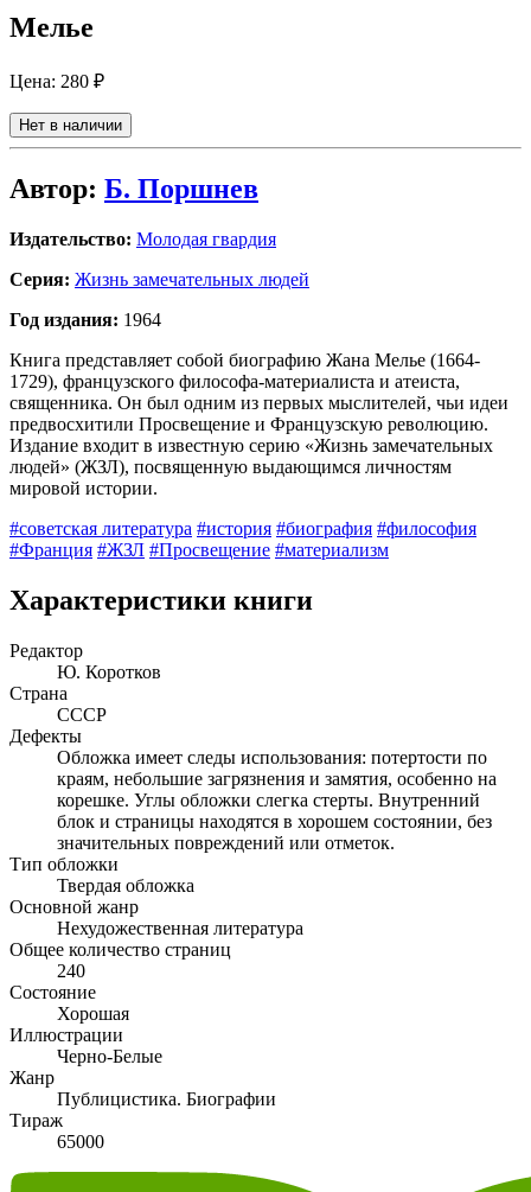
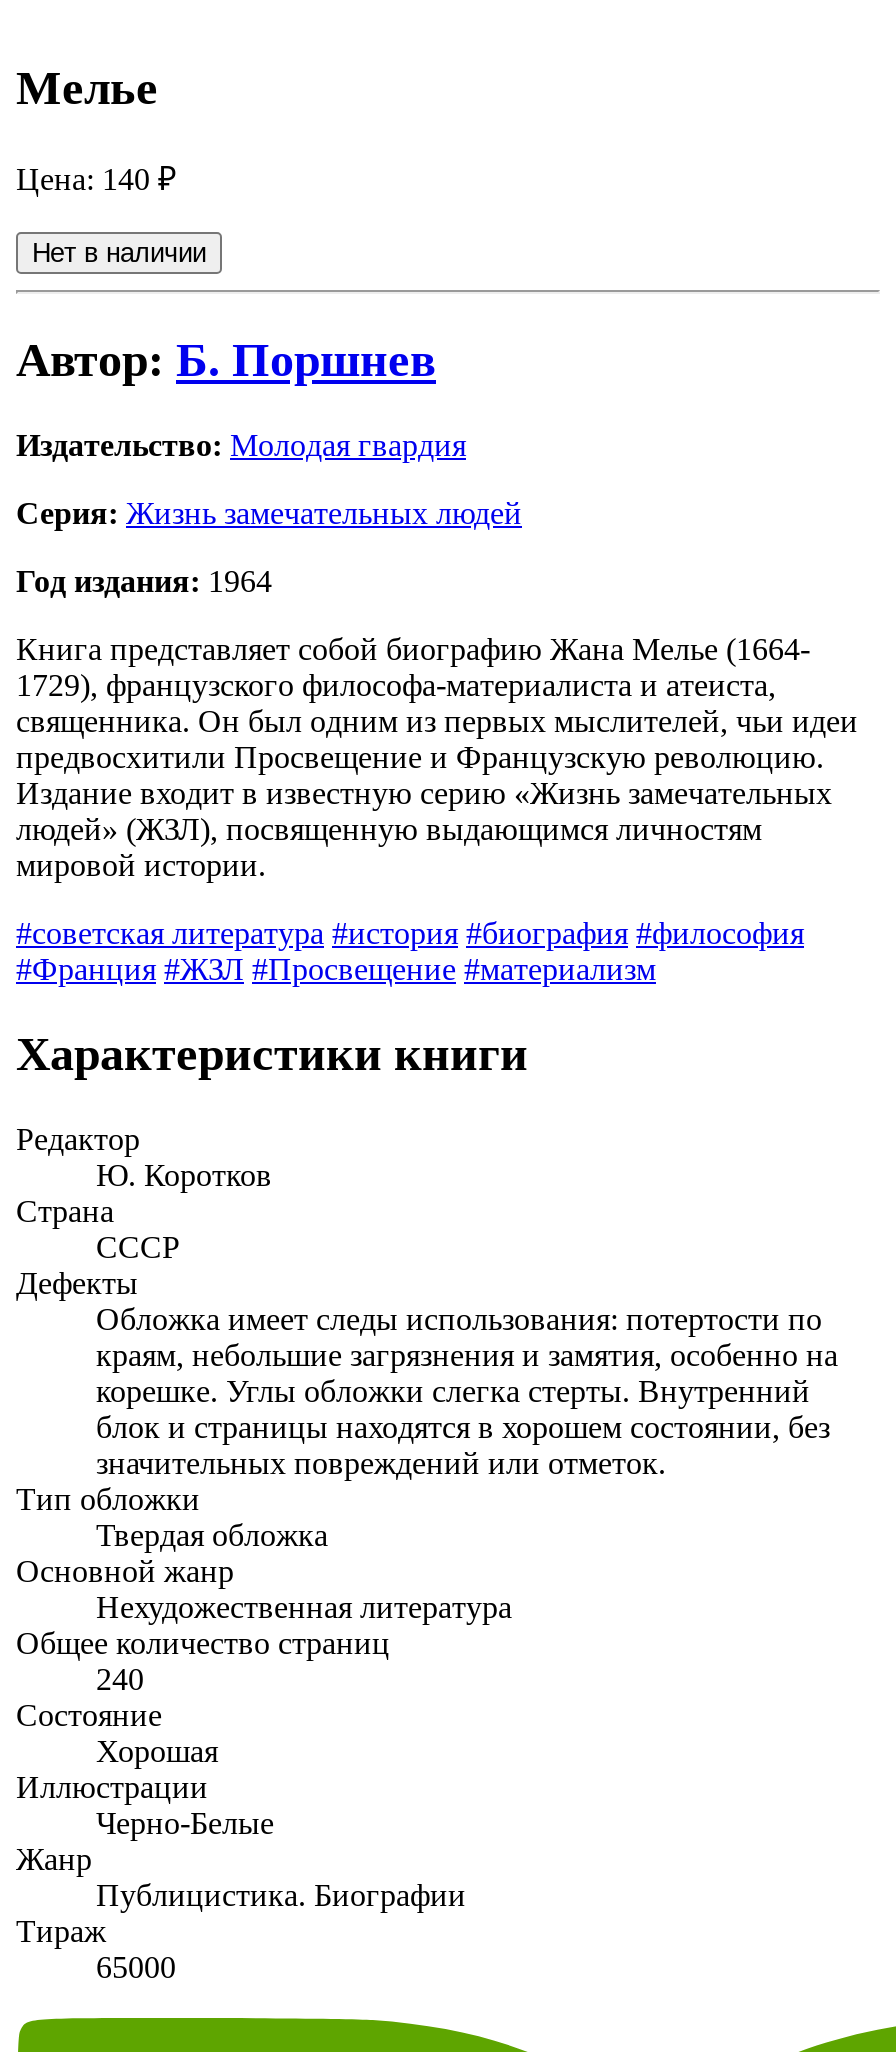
- Цена: 280 ₽
+ Цена: 140 ₽
